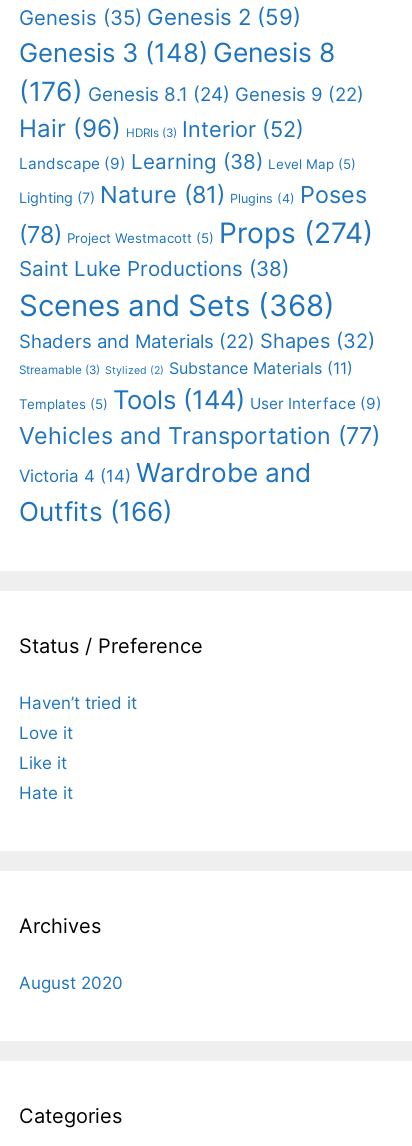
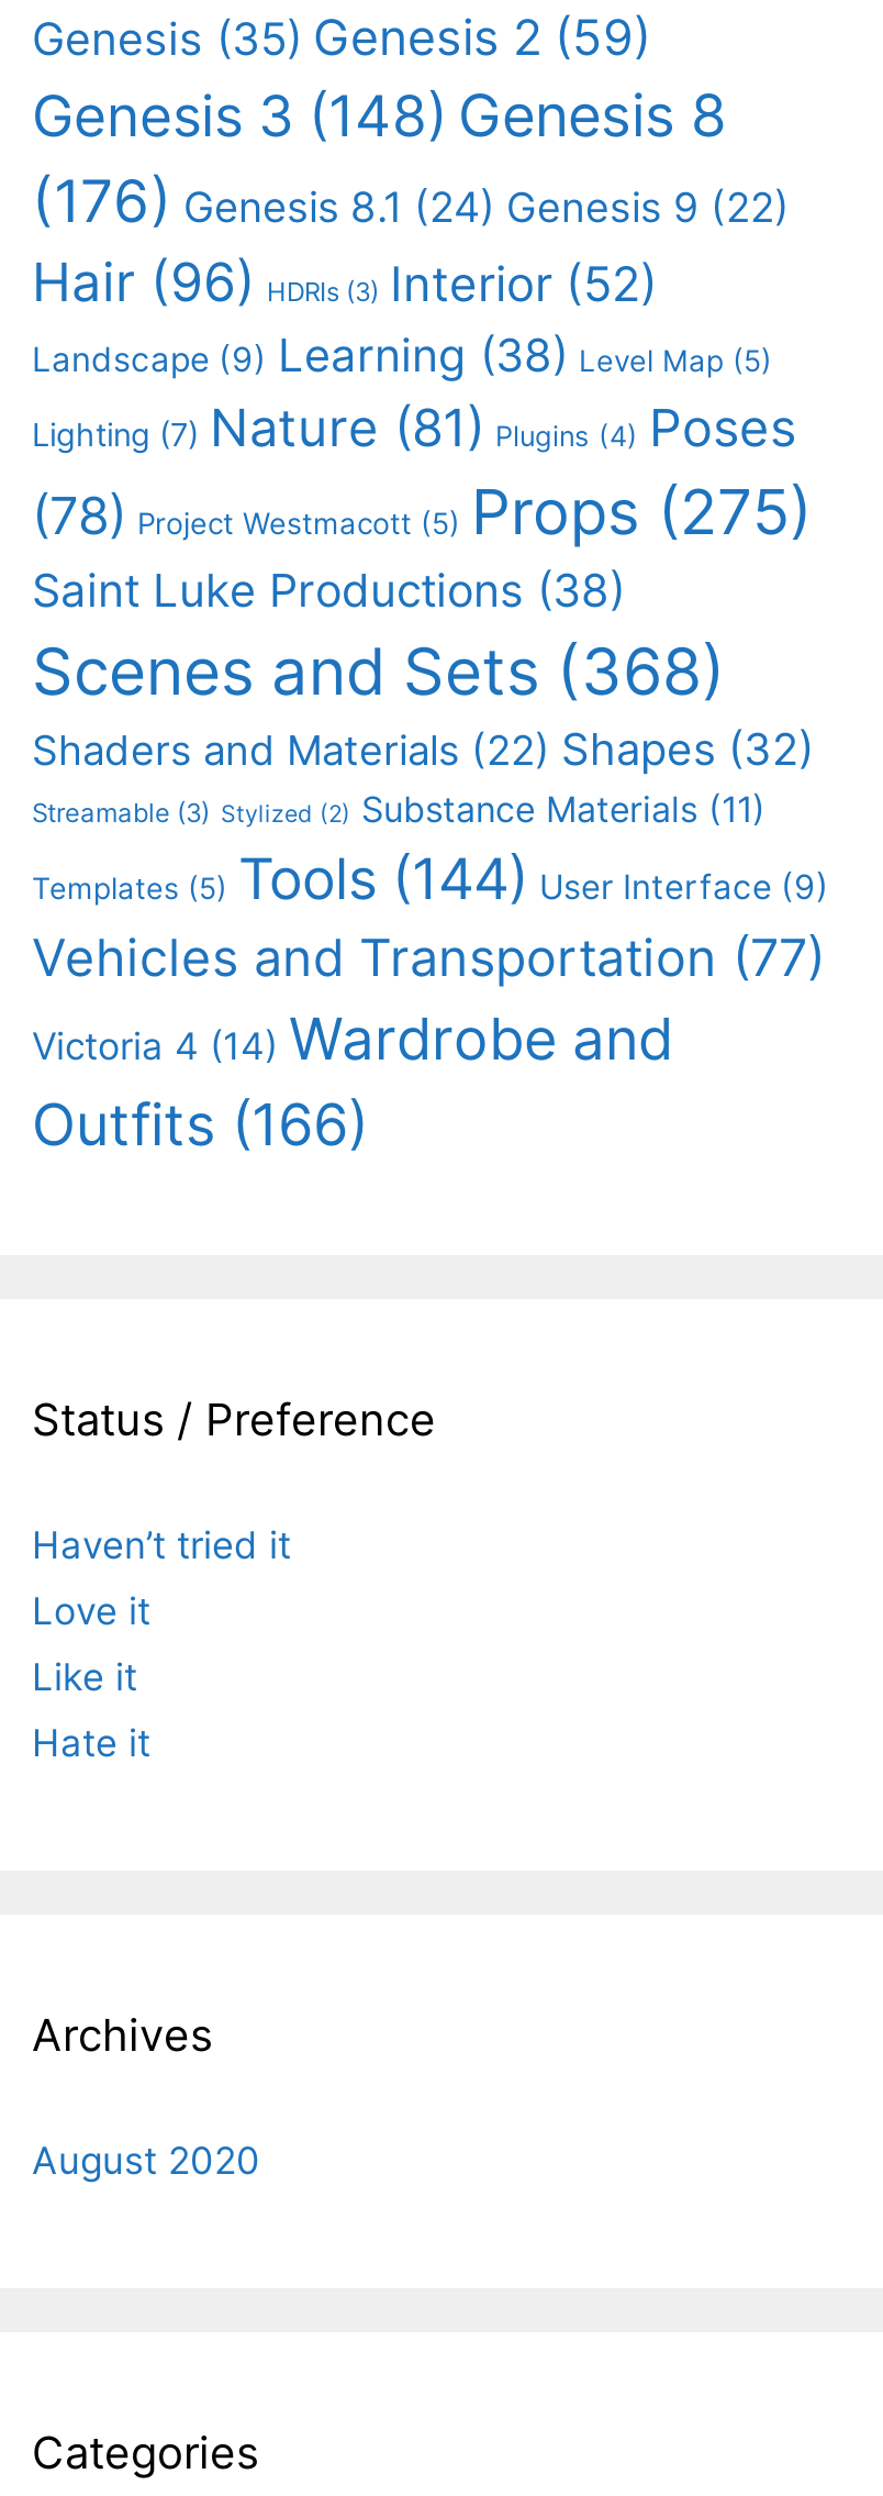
- (78) Project Westmacott (5) Props (274)
+ (78) Project Westmacott (5) Props (275)
